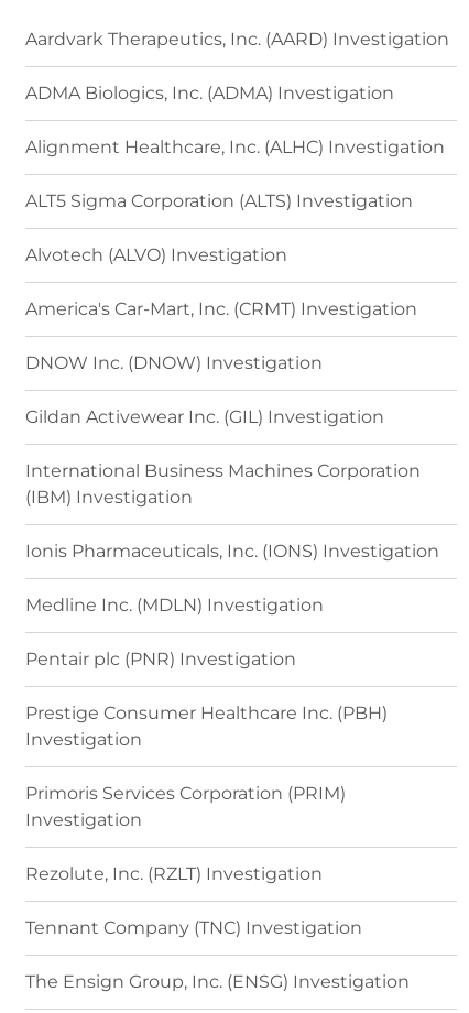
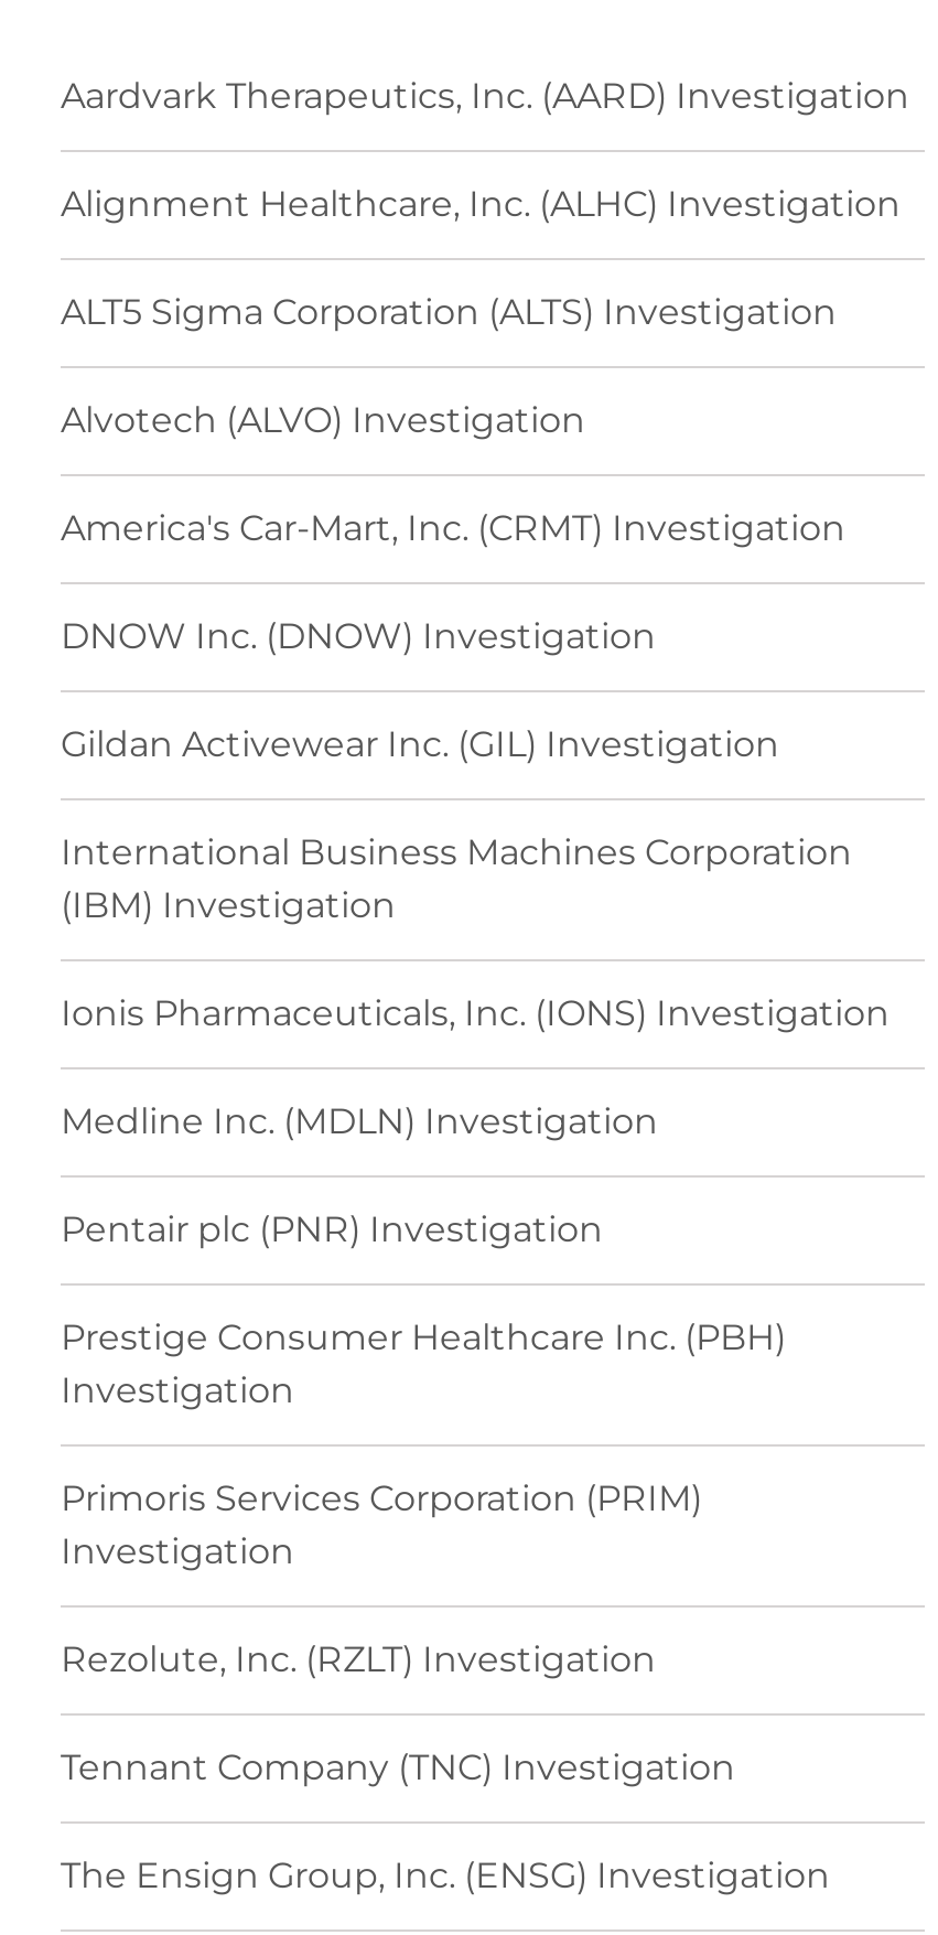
- ADMA Biologics, Inc. (ADMA) Investigation
